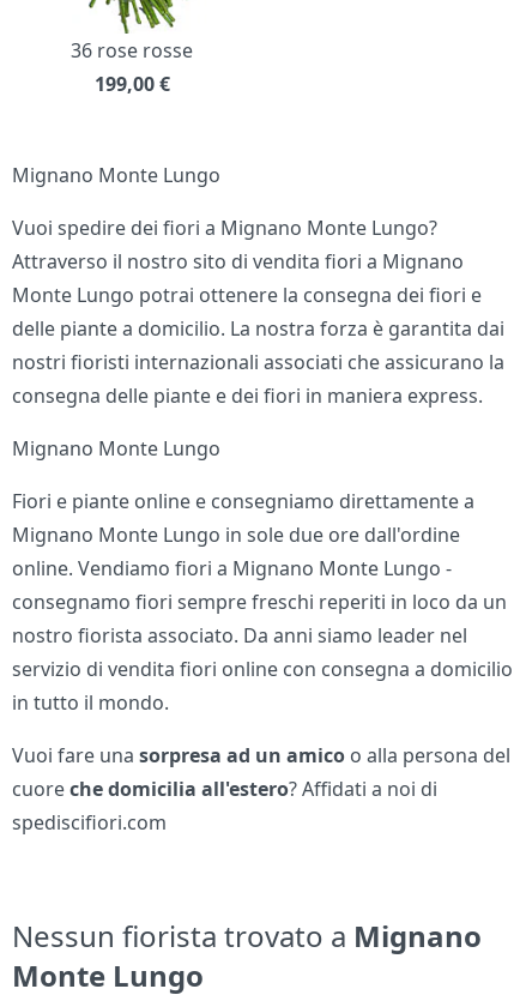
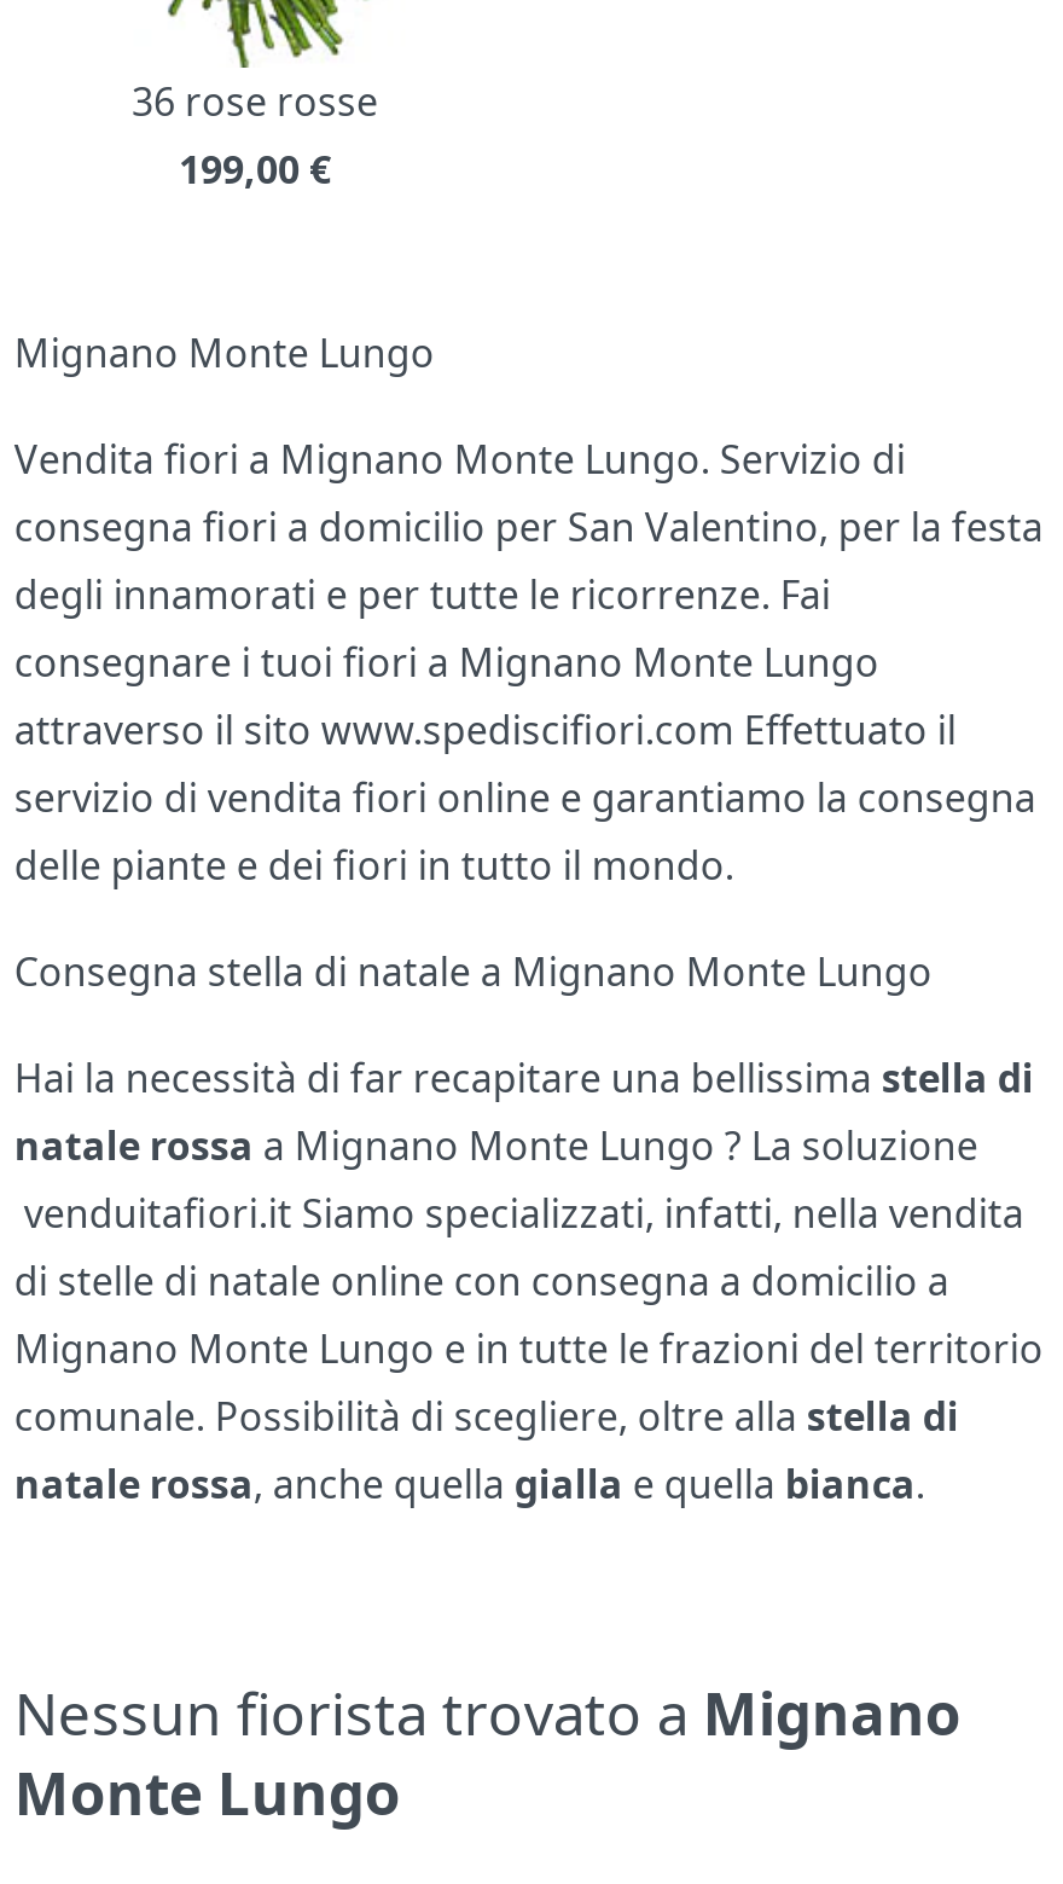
- Vuoi spedire dei fiori a Mignano Monte Lungo?
- Attraverso il nostro sito di vendita fiori a Mignano
- Monte Lungo potrai ottenere la consegna dei fiori e
- delle piante a domicilio. La nostra forza è garantita dai
- nostri fioristi internazionali associati che assicurano la
- consegna delle piante e dei fiori in maniera express.
- Mignano Monte Lungo
- Fiori e piante online e consegniamo direttamente a
- Mignano Monte Lungo in sole due ore dall'ordine
- online. Vendiamo fiori a Mignano Monte Lungo -
- consegnamo fiori sempre freschi reperiti in loco da un
- nostro fiorista associato. Da anni siamo leader nel
- servizio di vendita fiori online con consegna a domicilio
- in tutto il mondo.
- Vuoi fare una sorpresa ad un amico o alla persona del
- cuore che domicilia all'estero? Affidati a noi di
- spediscifiori.com
+ Vendita fiori a Mignano Monte Lungo. Servizio di
+ consegna fiori a domicilio per San Valentino, per la festa
+ degli innamorati e per tutte le ricorrenze. Fai
+ consegnare i tuoi fiori a Mignano Monte Lungo
+ attraverso il sito www.spediscifiori.com Effettuato il
+ servizio di vendita fiori online e garantiamo la consegna
+ delle piante e dei fiori in tutto il mondo.
+ Consegna stella di natale a Mignano Monte Lungo
+ Hai la necessità di far recapitare una bellissima stella di
+ natale rossa a Mignano Monte Lungo ? La soluzione
+ venduitafiori.it Siamo specializzati, infatti, nella vendita
+ di stelle di natale online con consegna a domicilio a
+ Mignano Monte Lungo e in tutte le frazioni del territorio
+ comunale. Possibilità di scegliere, oltre alla stella di
+ natale rossa, anche quella gialla e quella bianca.
